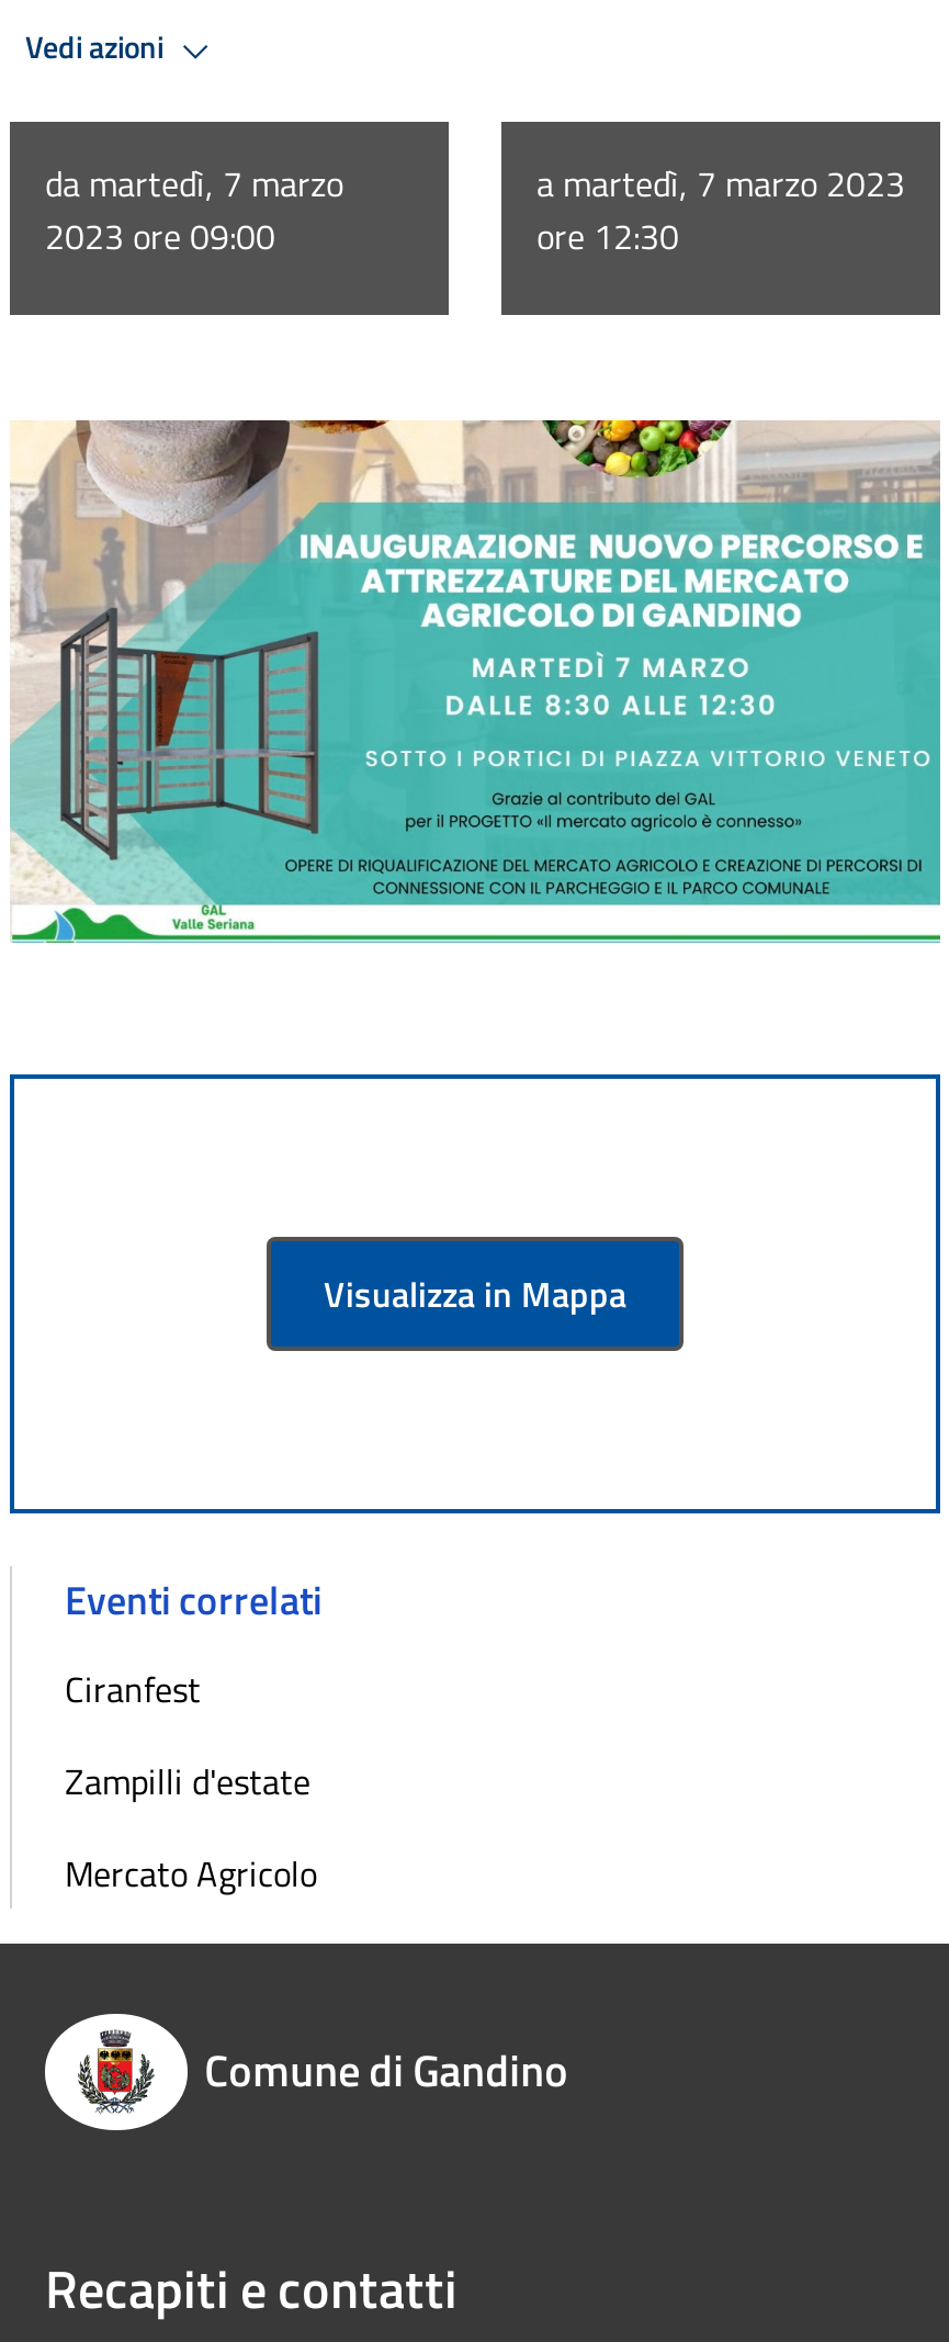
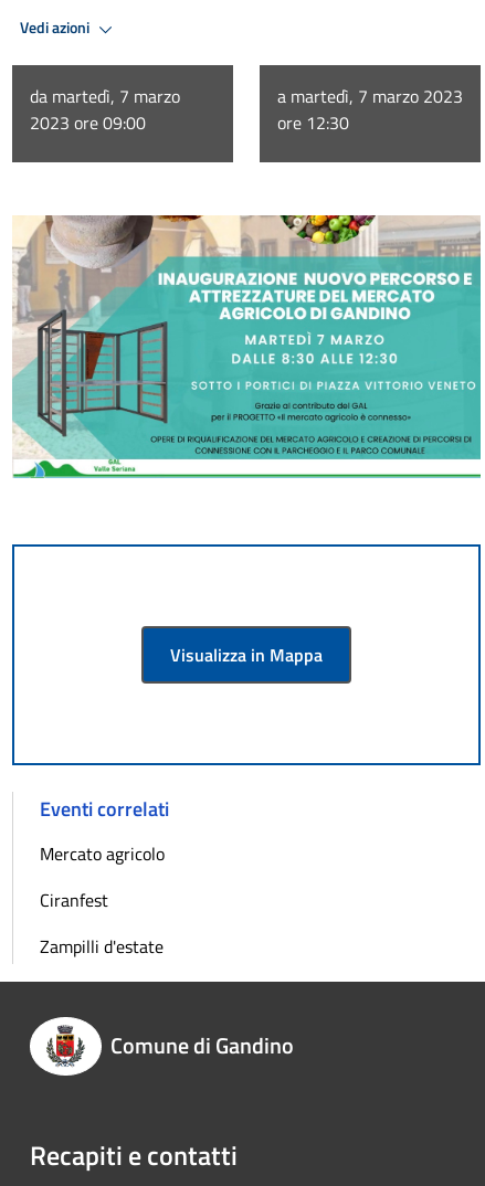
+ Mercato agricolo

moved down: Ciranfest | Zampilli d'estate

- Mercato Agricolo
